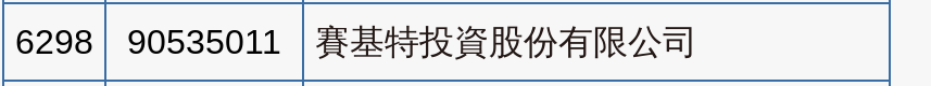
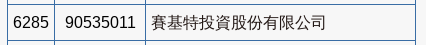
- 6298 90535011 賽基特投資股份有限公司
+ 6285 90535011 賽基特投資股份有限公司
